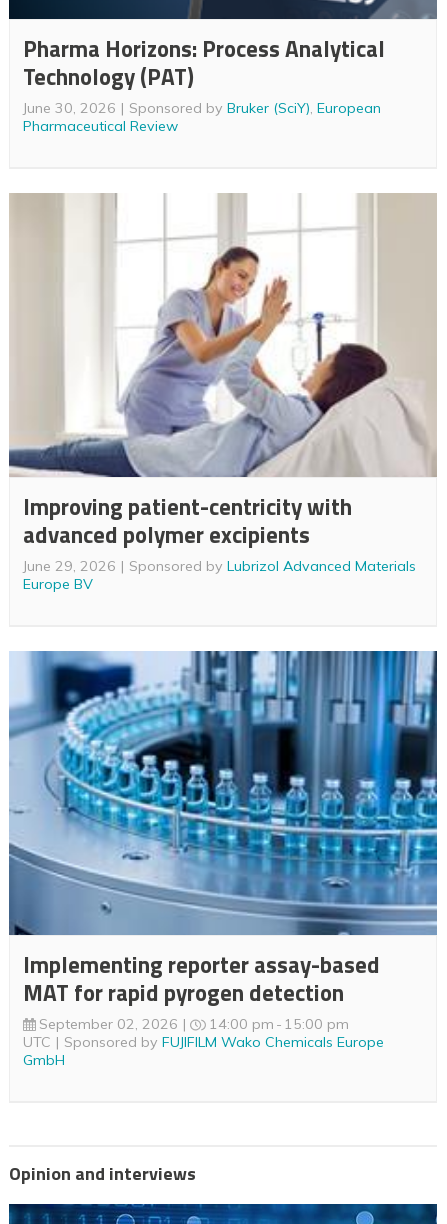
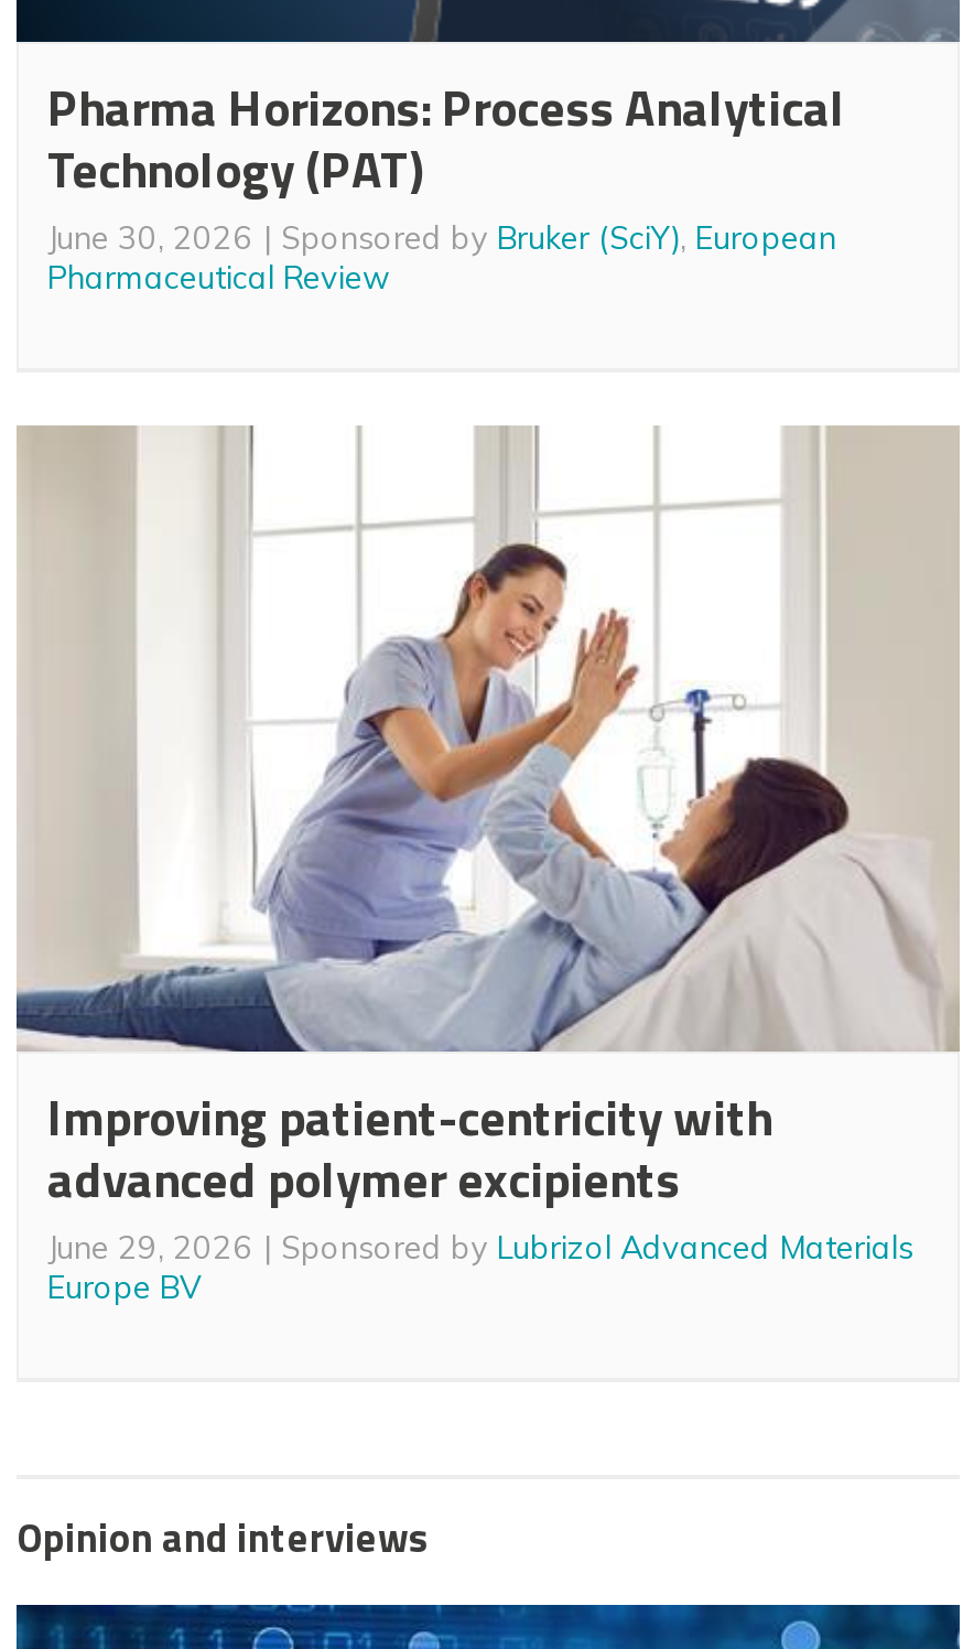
- [image]
- Implementing reporter assay-based
- MAT for rapid pyrogen detection
- September 02, 2026
- 14:00 pm 15:00 pm
- UTC
- Sponsored by FUJIFILM Wako Chemicals Europe
- GmbH
